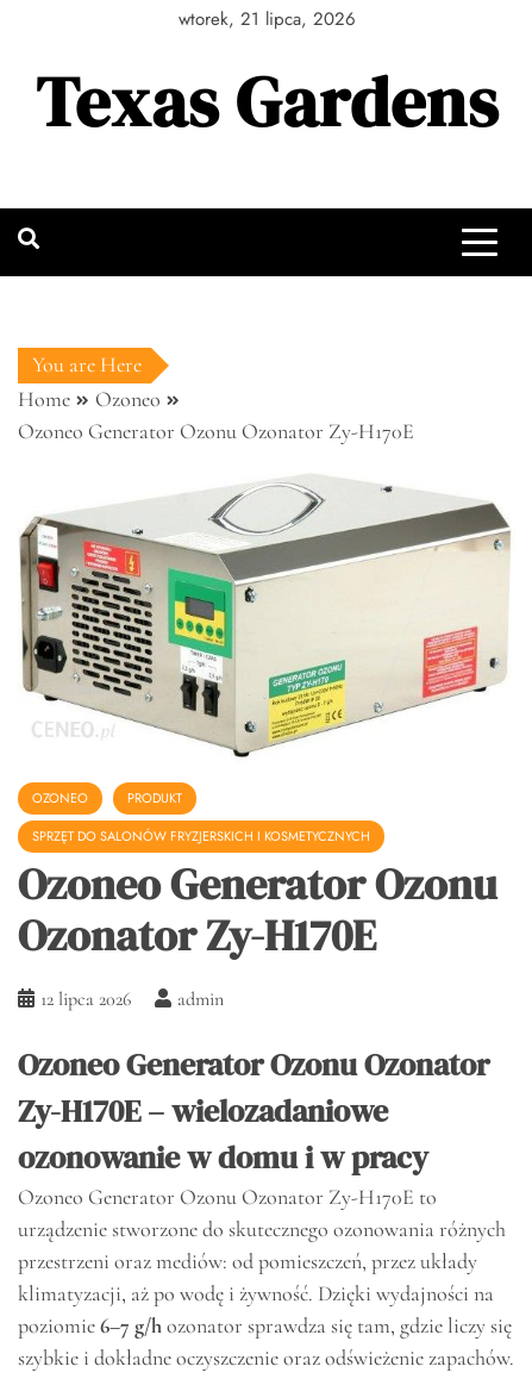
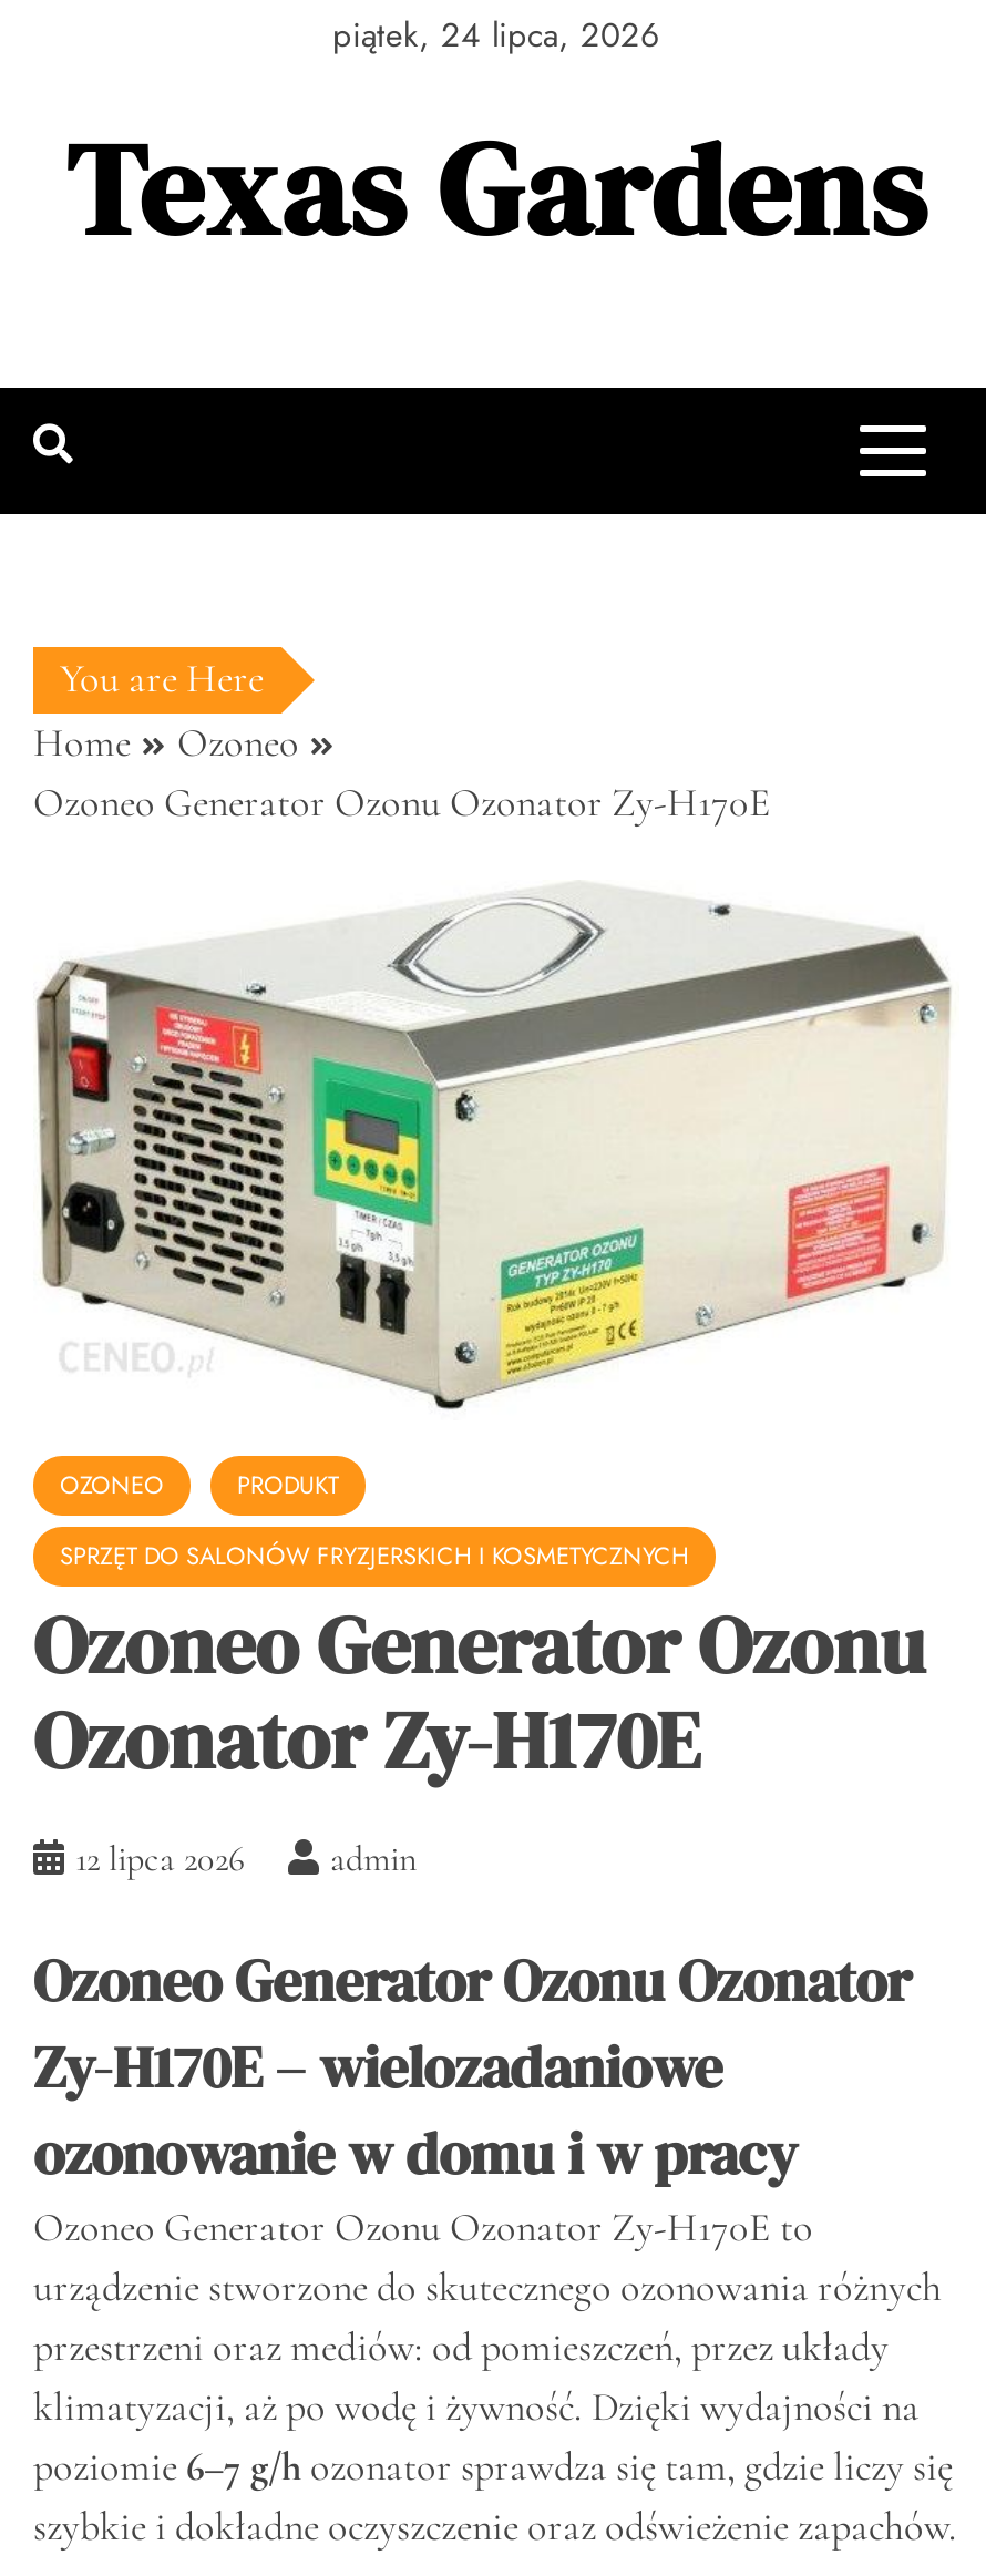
- wtorek, 21 lipca, 2026
+ piątek, 24 lipca, 2026
